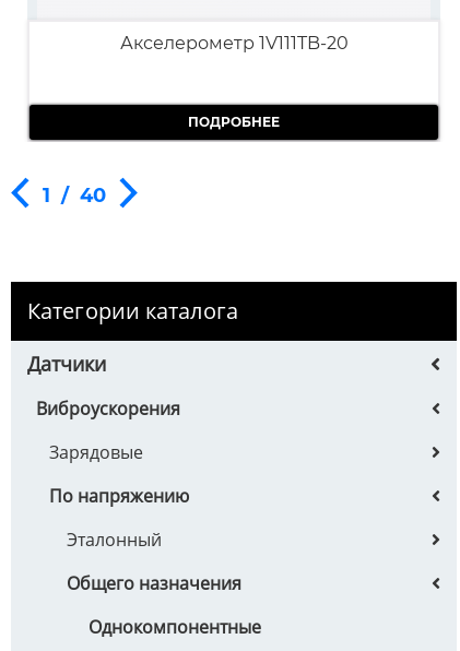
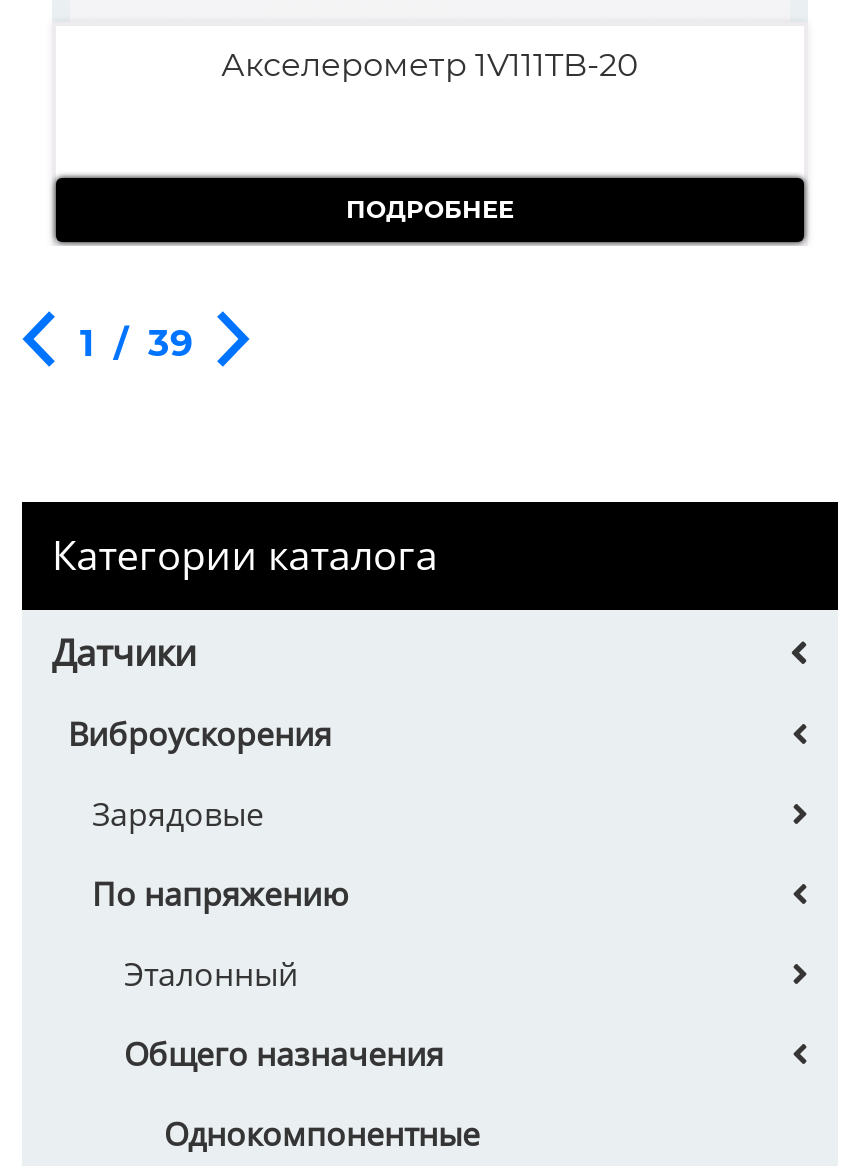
- 1 / 40
+ 1 / 39
